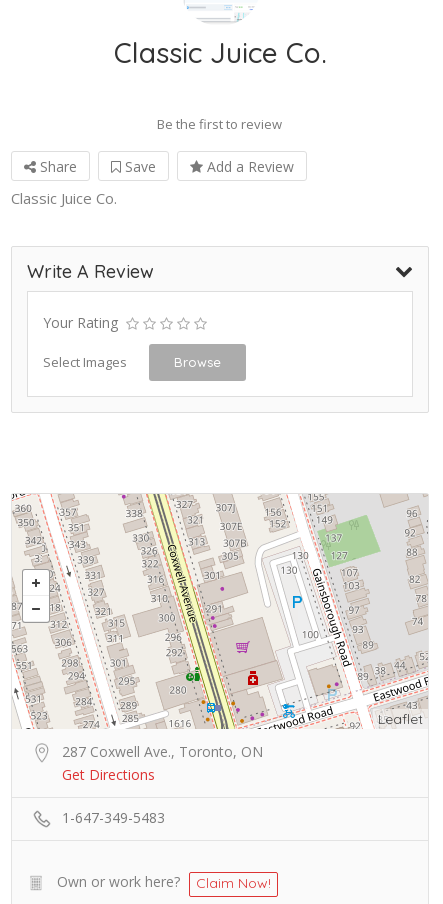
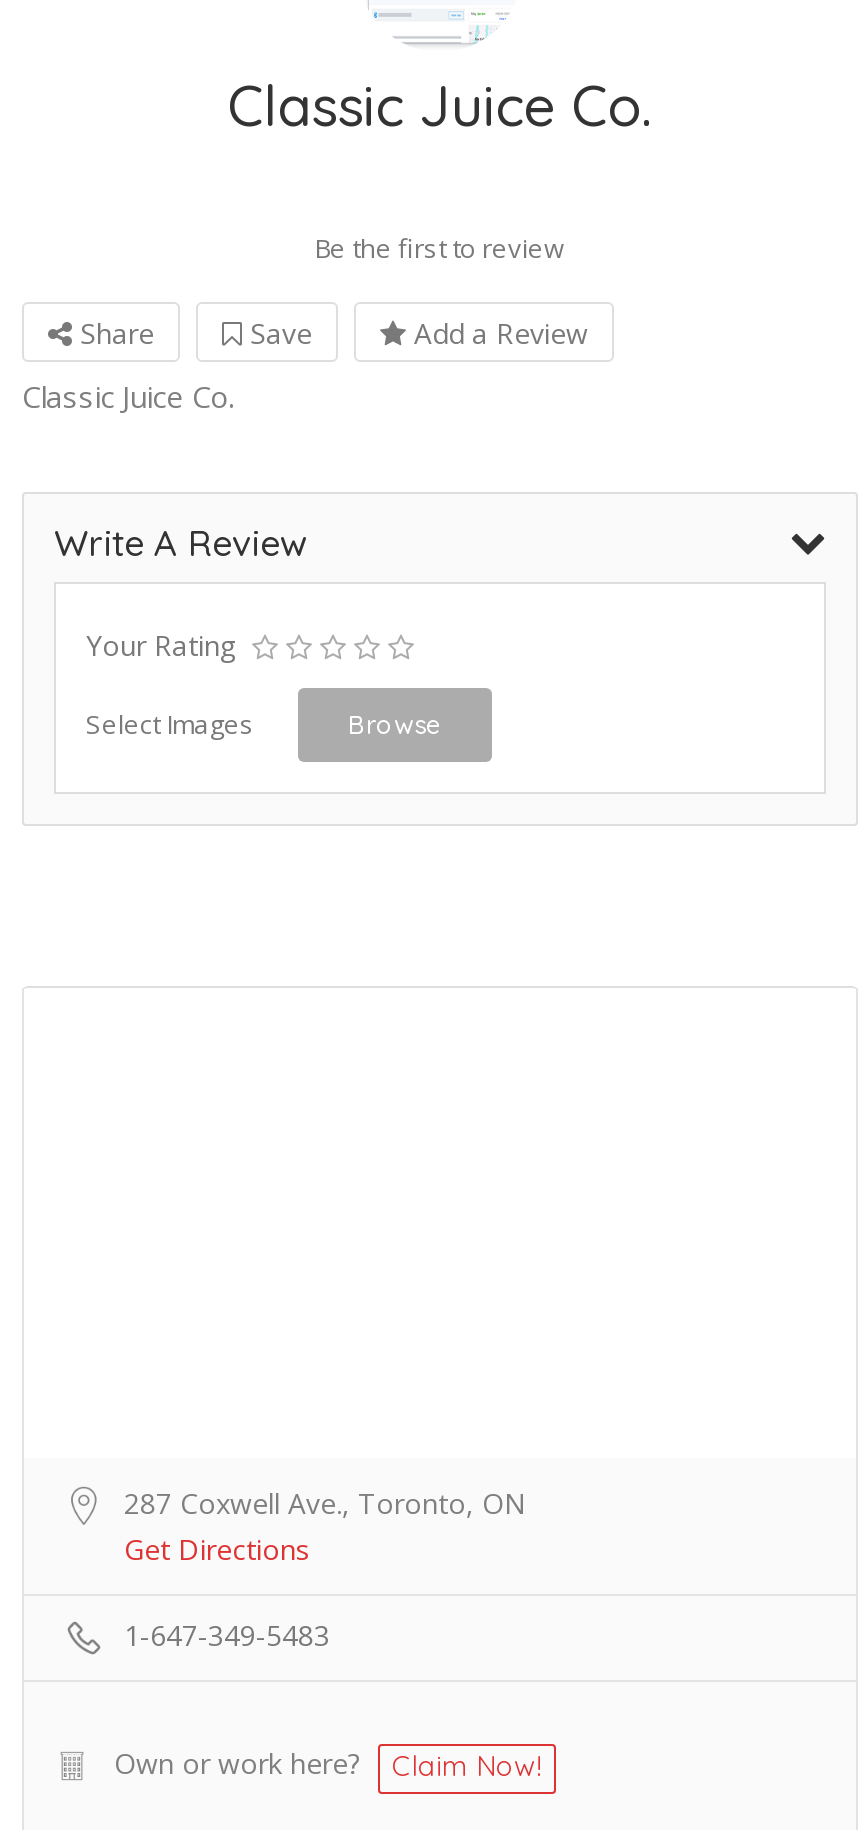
- [image]
- Leaflet
